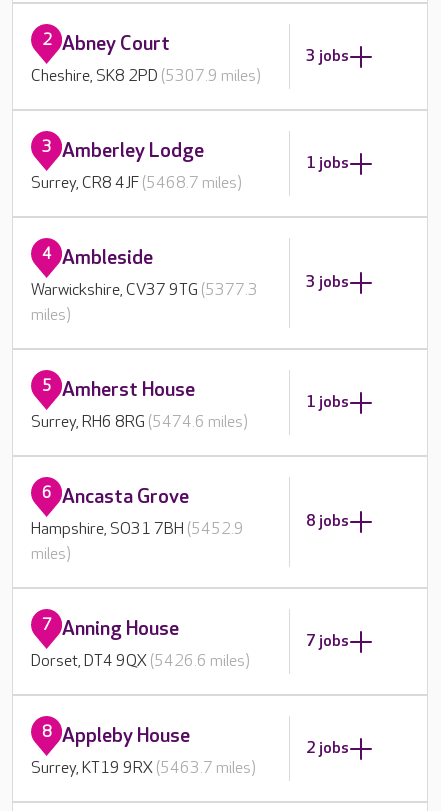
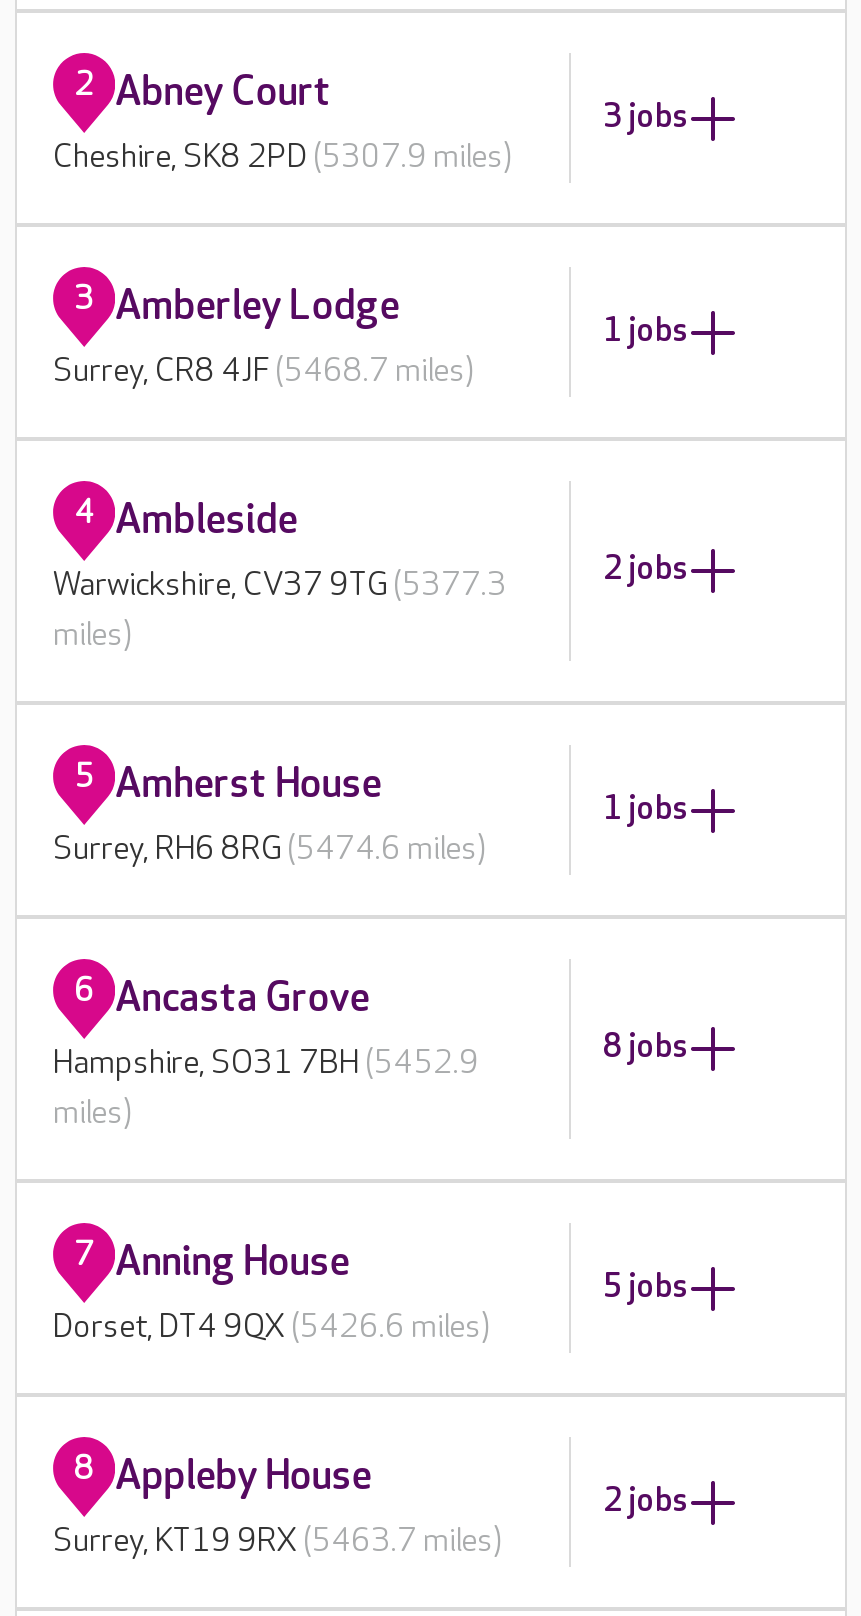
- 3 jobs
+ 2 jobs

- 7 jobs
+ 5 jobs
